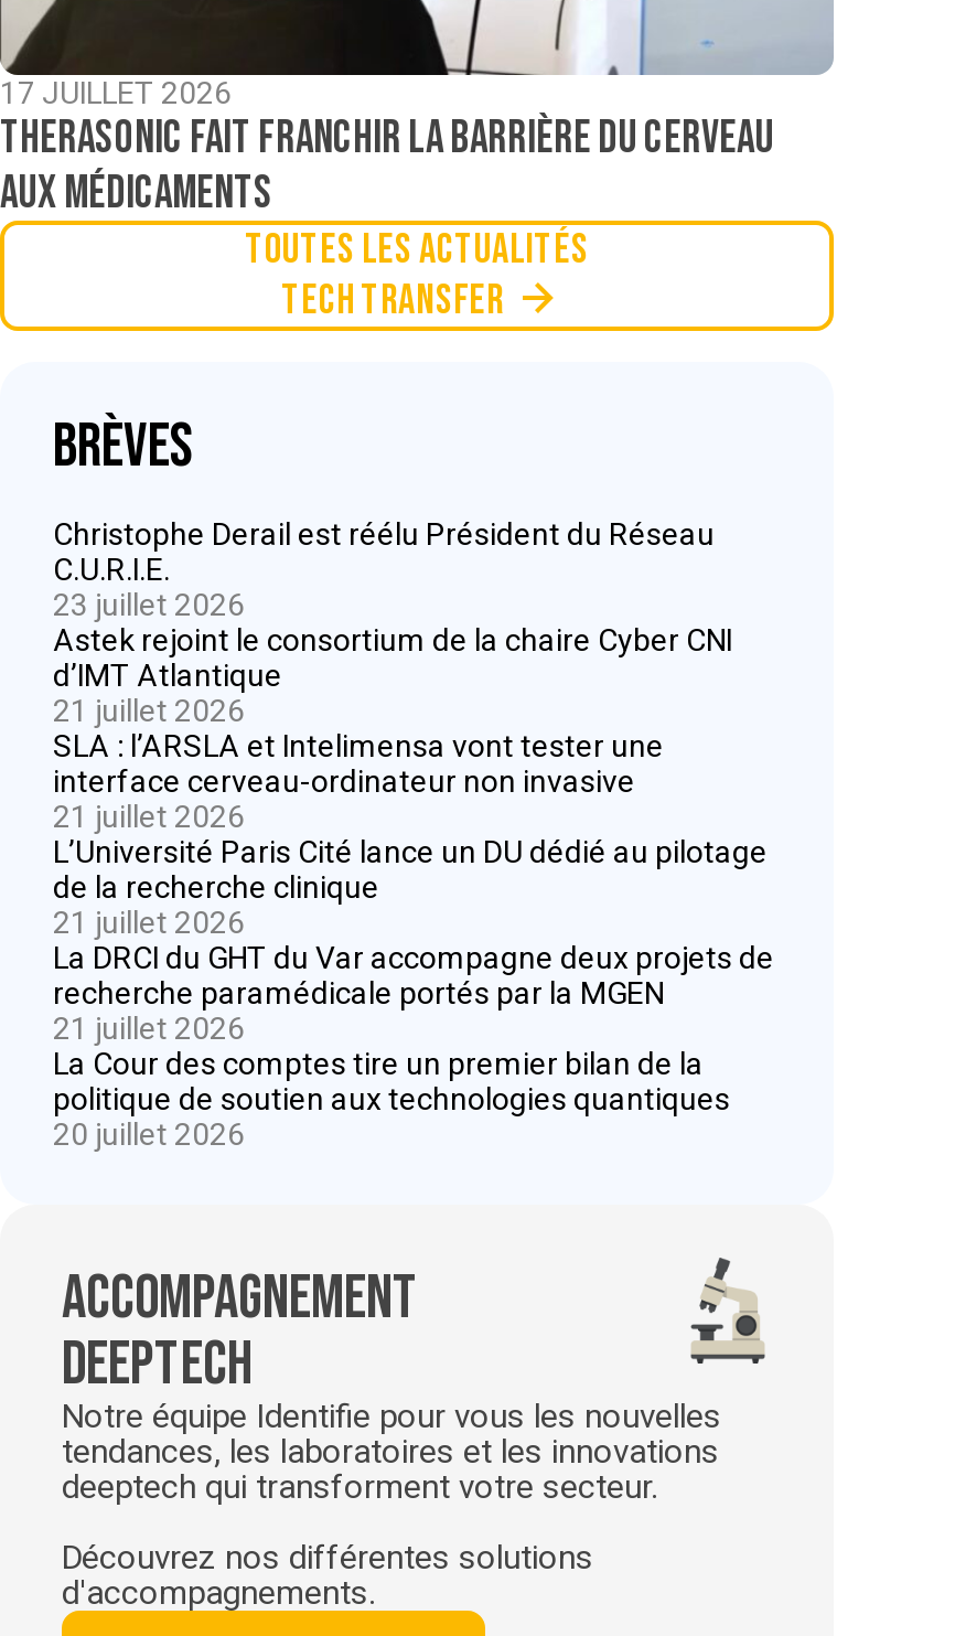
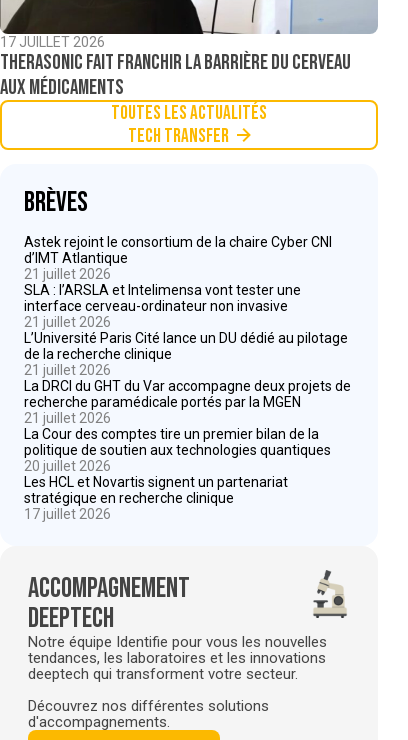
- Christophe Derail est réélu Président du Réseau
- C.U.R.I.E.
- 23 juillet 2026

moved up: Astek rejoint le consortium de la chaire Cyber CNI | d’IMT Atlantique | 21 juillet 2026 | ... | politique de soutien aux technologies quantiques | 20 juillet 2026

+ Les HCL et Novartis signent un partenariat
+ stratégique en recherche clinique
+ 17 juillet 2026
